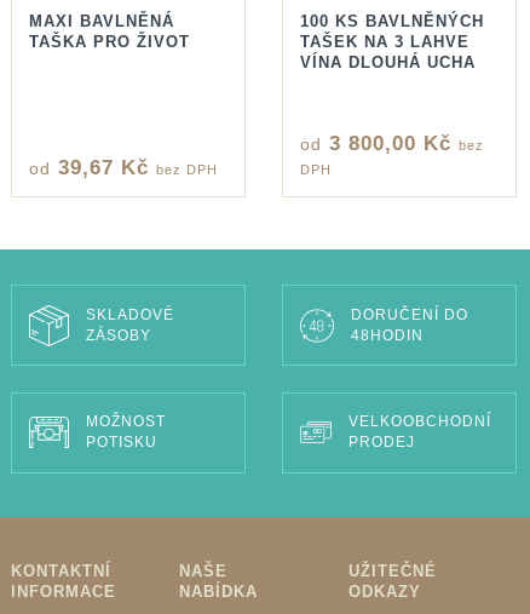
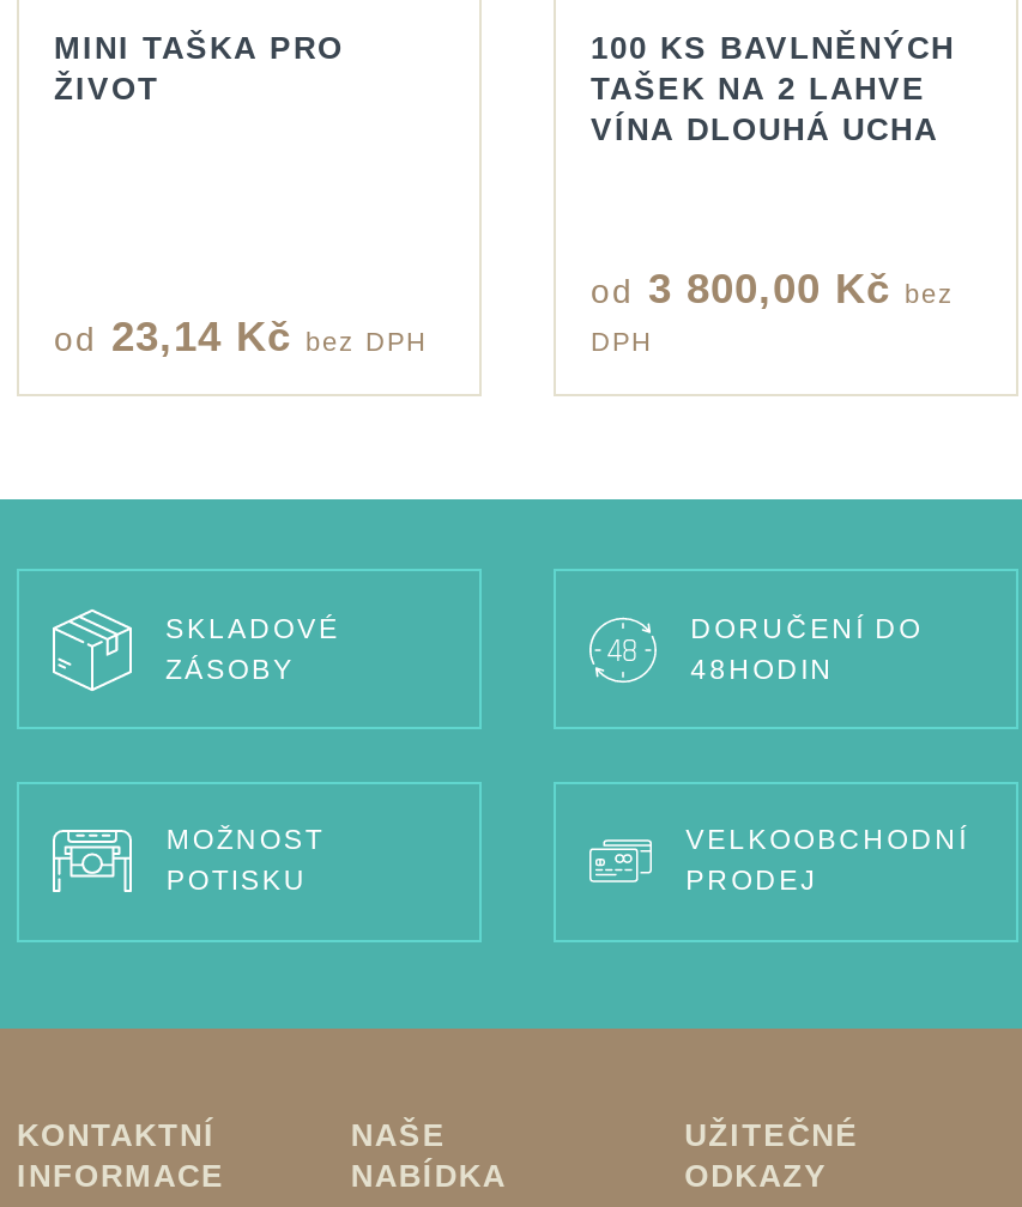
- MAXI BAVLNĚNÁ
- TAŠKA PRO ŽIVOT
+ MINI TAŠKA PRO
+ ŽIVOT

- TAŠEK NA 3 LAHVE
+ TAŠEK NA 2 LAHVE

- od 39,67 Kč bez DPH
+ od 23,14 Kč bez DPH
